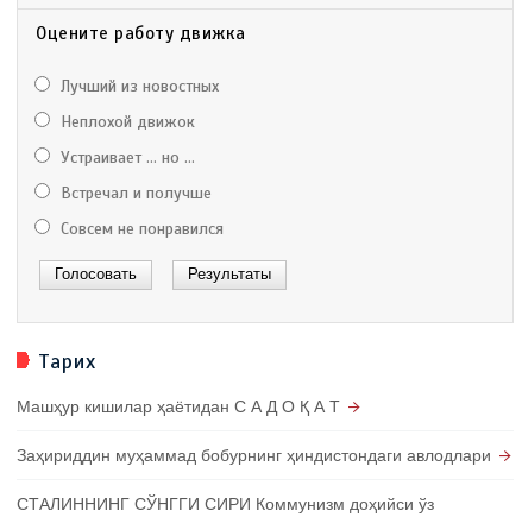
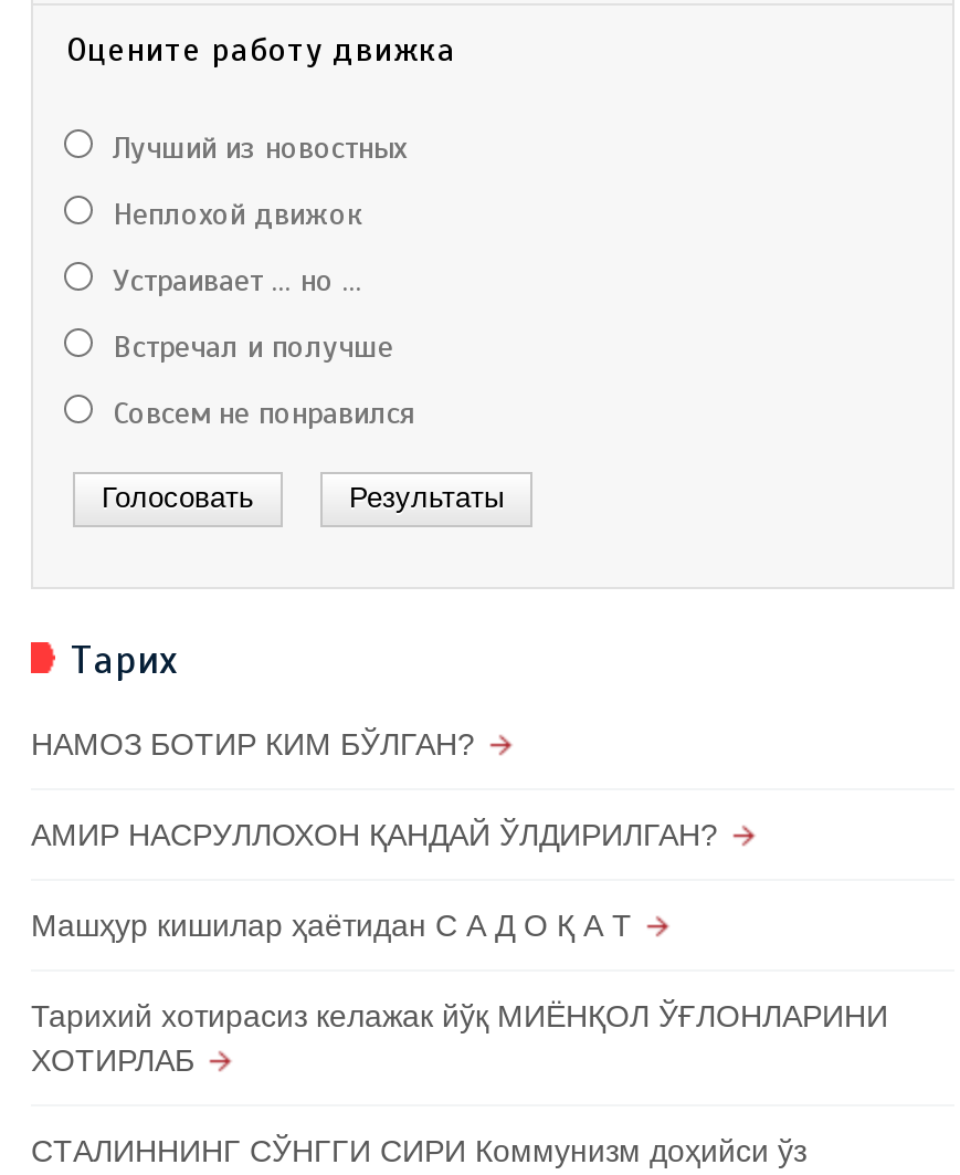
+ НАМОЗ БОТИР КИМ БЎЛГАН?
+ АМИР НАСРУЛЛОХОН ҚАНДАЙ ЎЛДИРИЛГАН?

- Заҳириддин муҳаммад бобурнинг ҳиндистондаги авлодлари
+ Тарихий хотирасиз келажак йўқ МИЁНҚОЛ ЎҒЛОНЛАРИНИ
+ ХОТИРЛАБ
